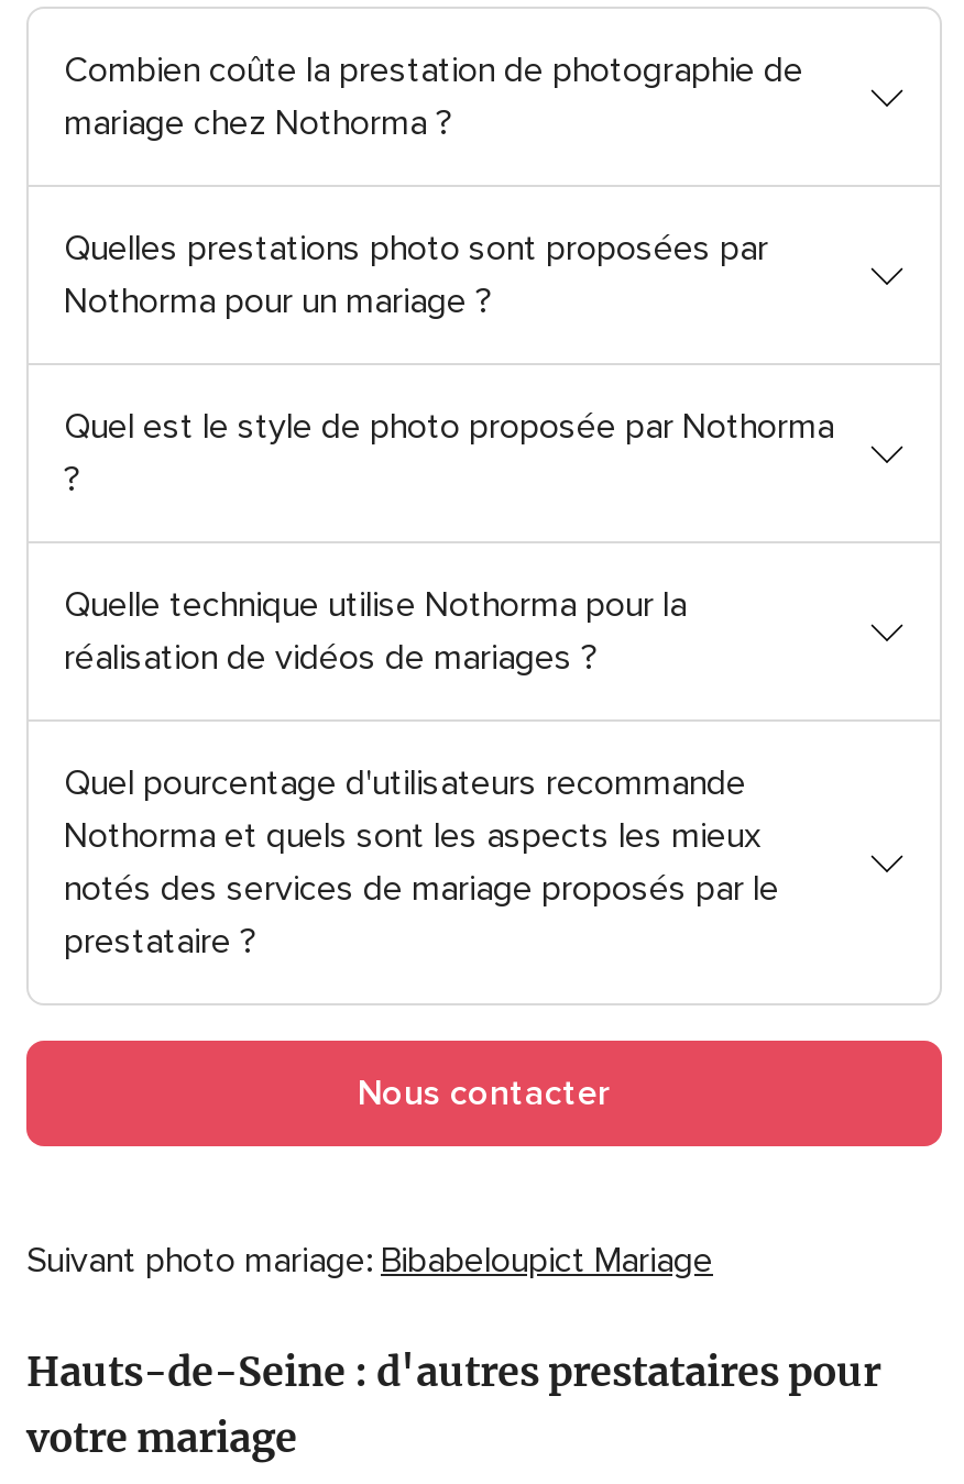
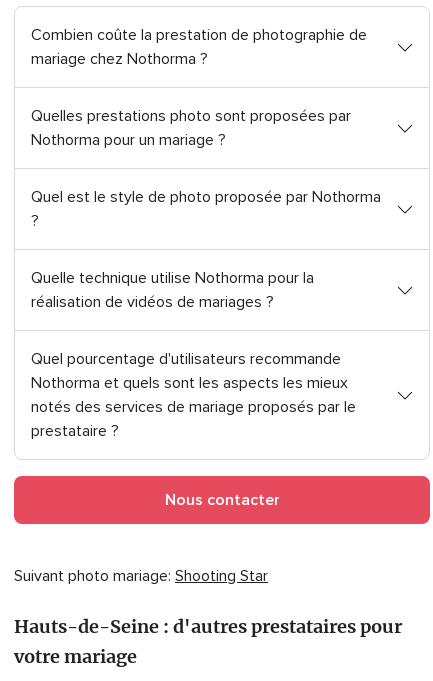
- Suivant photo mariage: Bibabeloupict Mariage
+ Suivant photo mariage: Shooting Star
